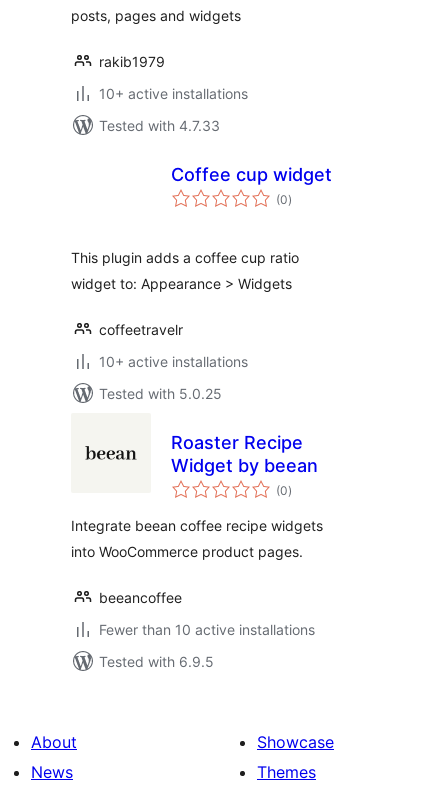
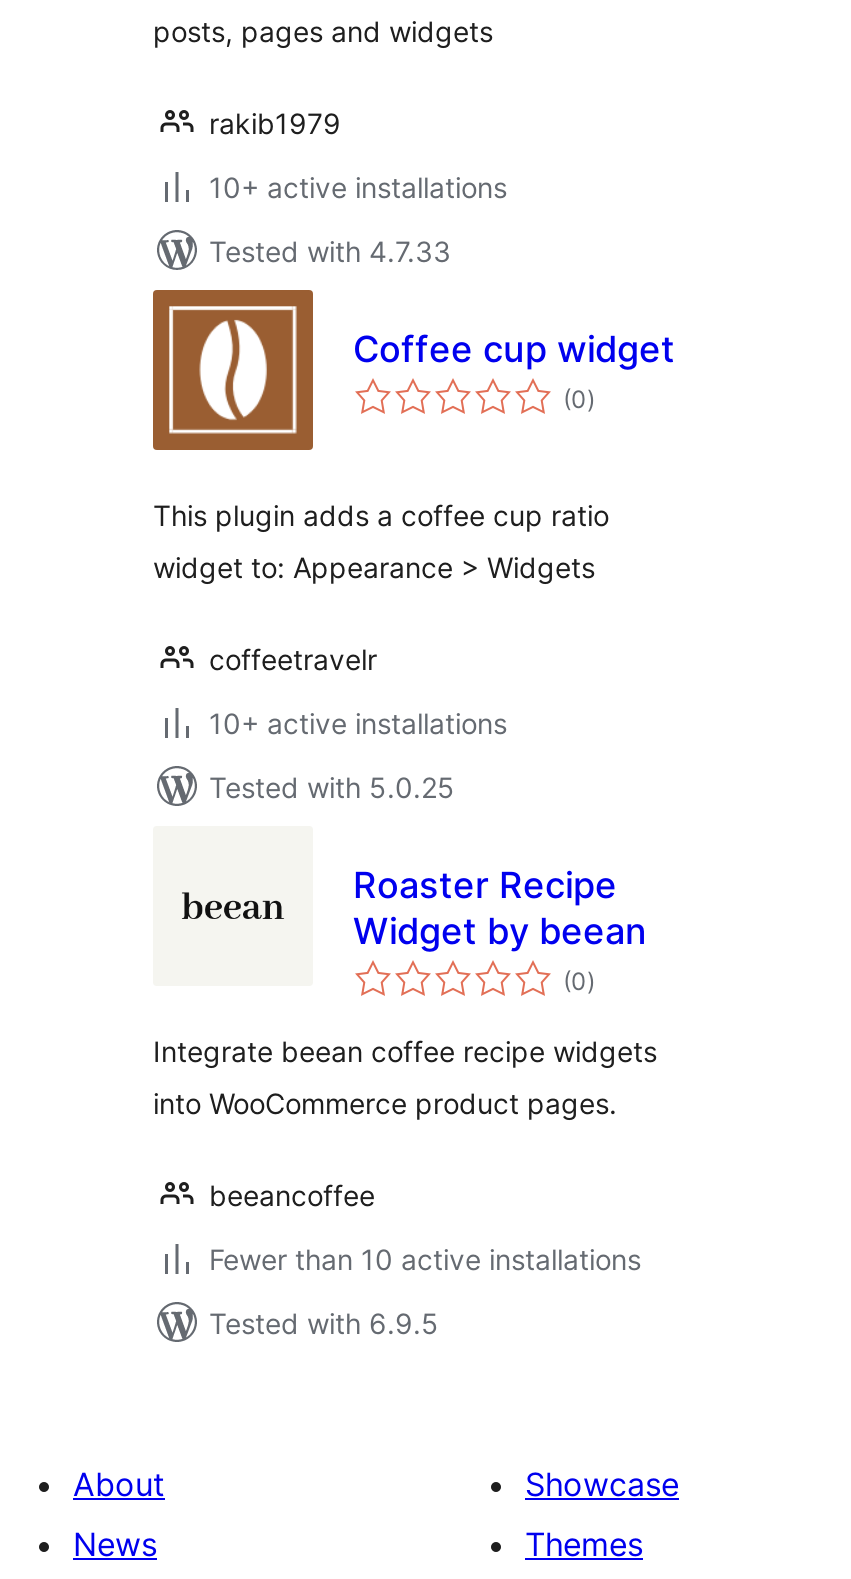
+ [image]
